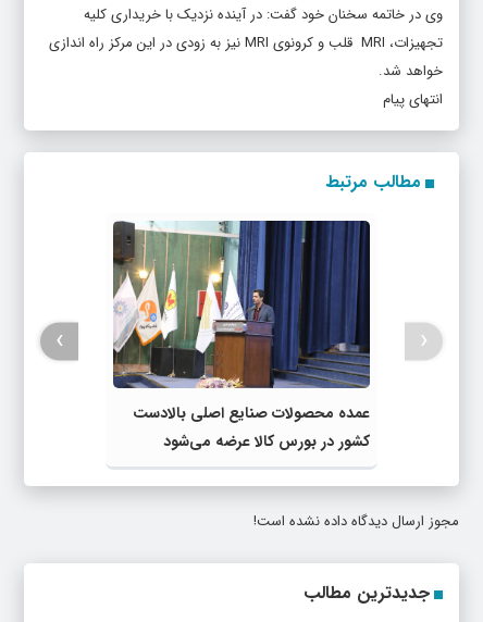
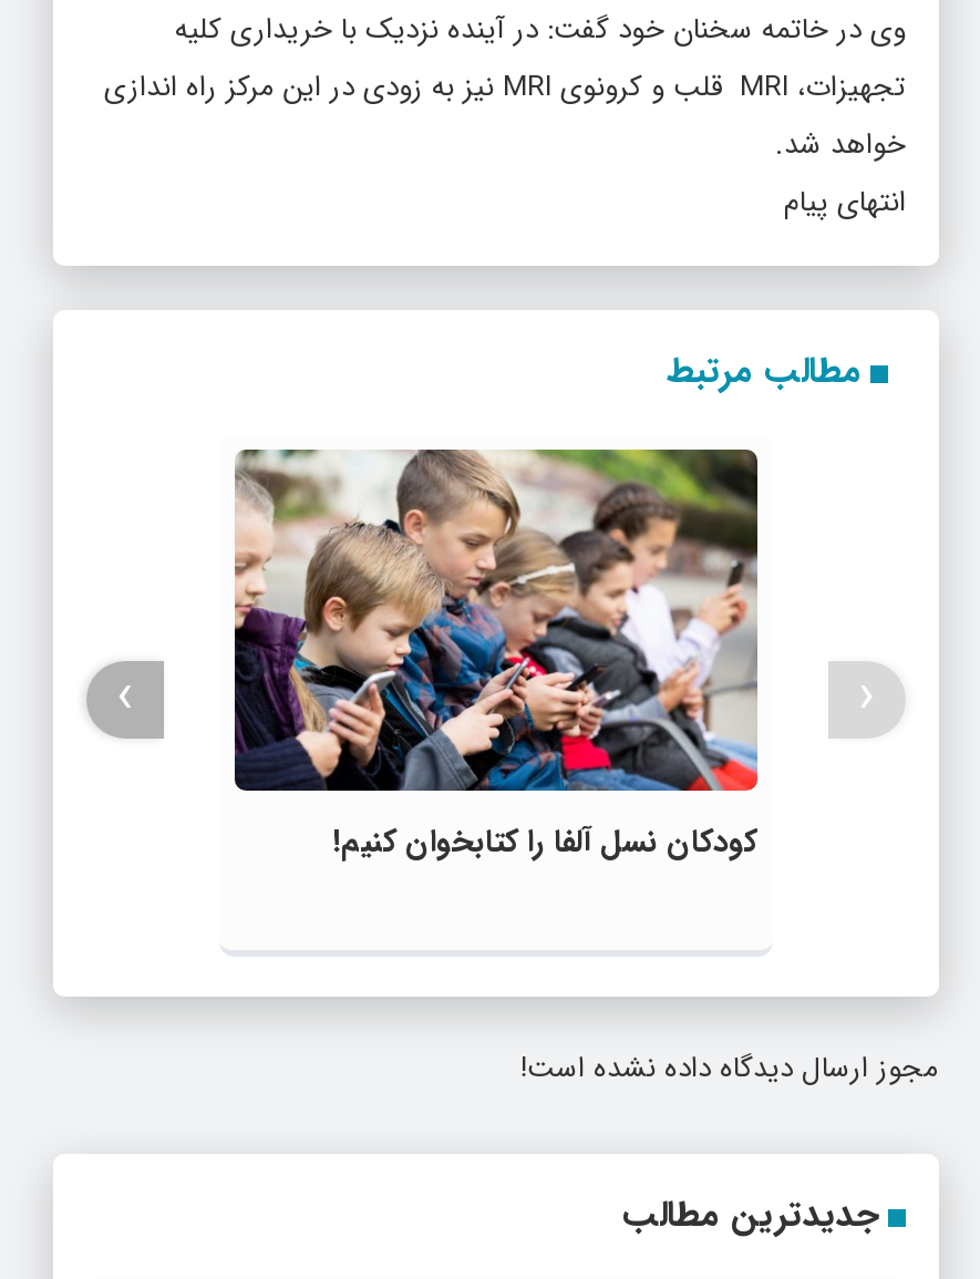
- [image]
- عمده محصولات صنایع اصلی بالادست
- کشور در بورس کالا عرضه می‌شود
+ [image]
+ کودکان نسل آلفا را کتابخوان کنیم!
